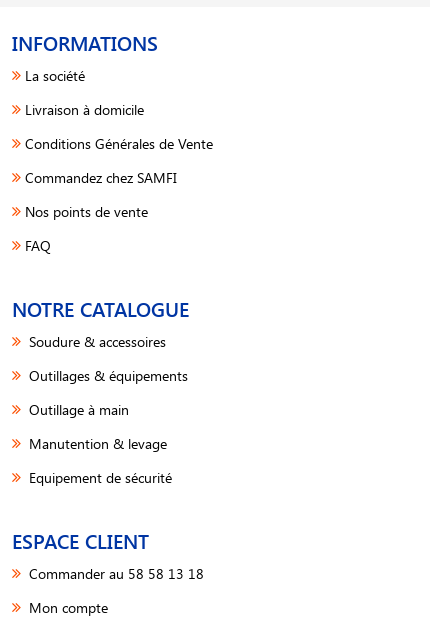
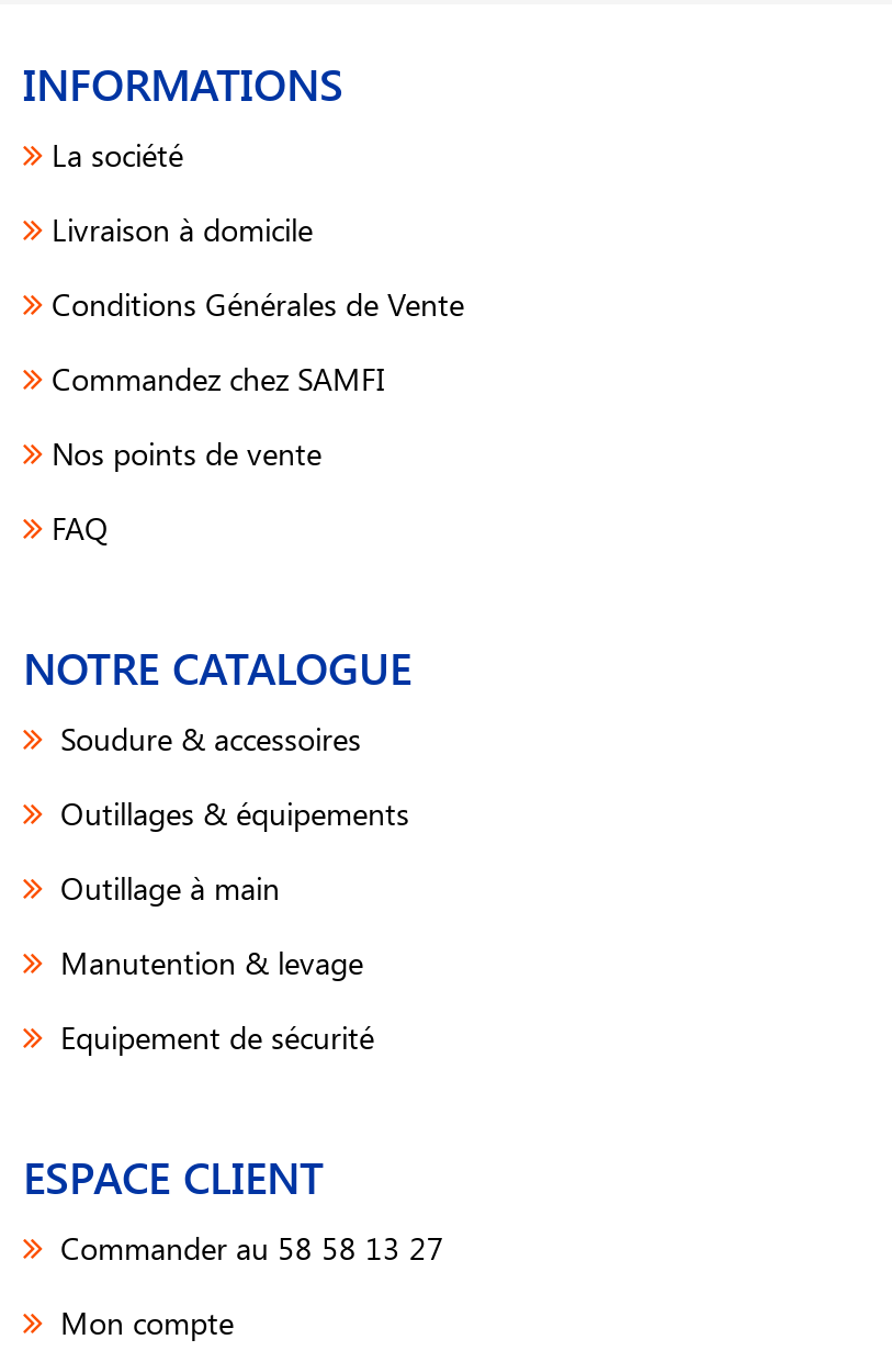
- Commander au 58 58 13 18
+ Commander au 58 58 13 27
